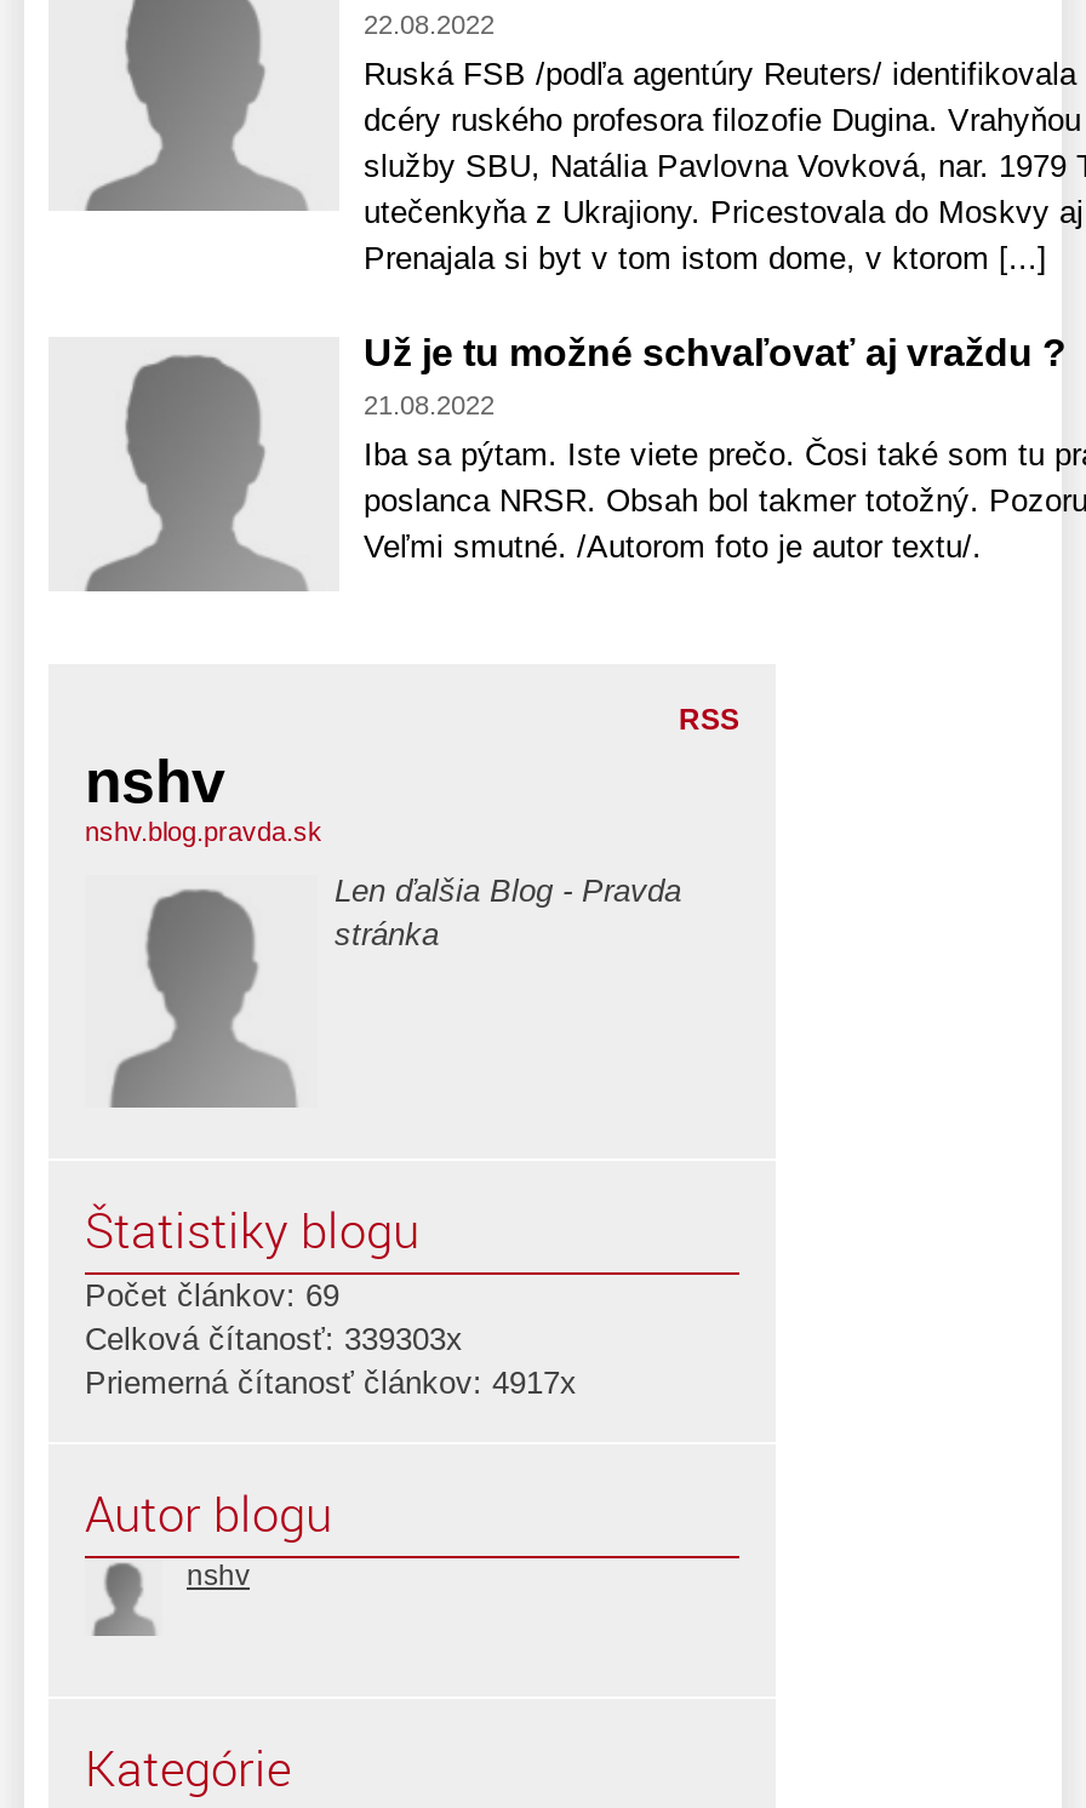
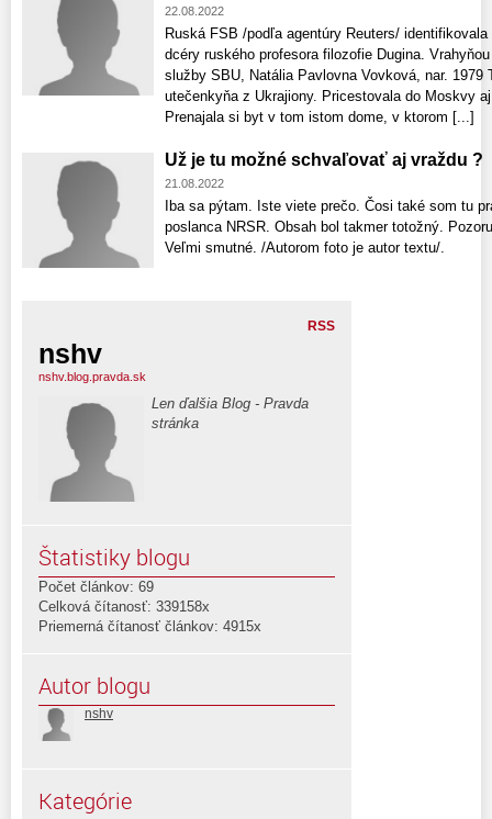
- Celková čítanosť: 339303x
+ Celková čítanosť: 339158x

- Priemerná čítanosť článkov: 4917x
+ Priemerná čítanosť článkov: 4915x
